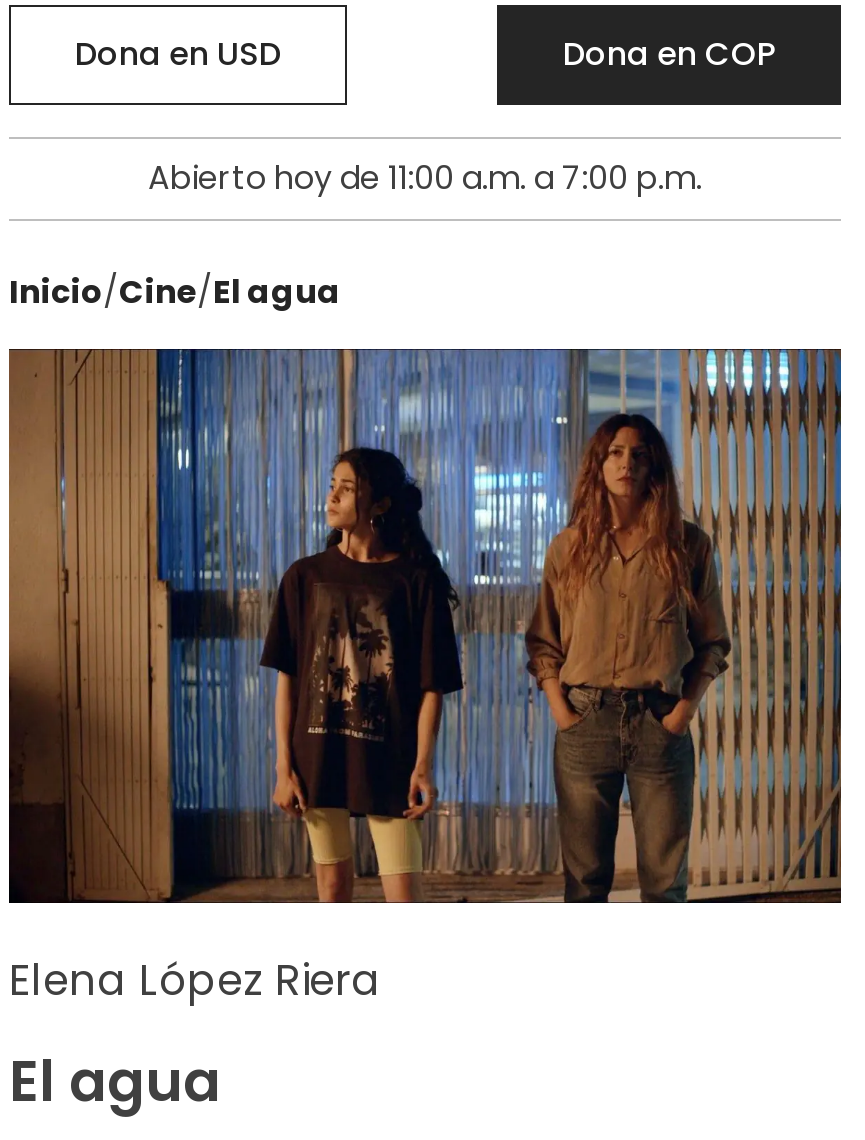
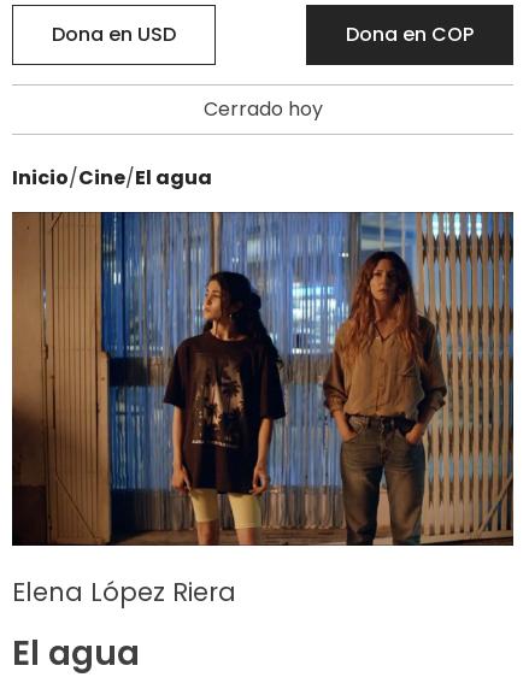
- Abierto hoy de 11:00 a.m. a 7:00 p.m.
+ Cerrado hoy
